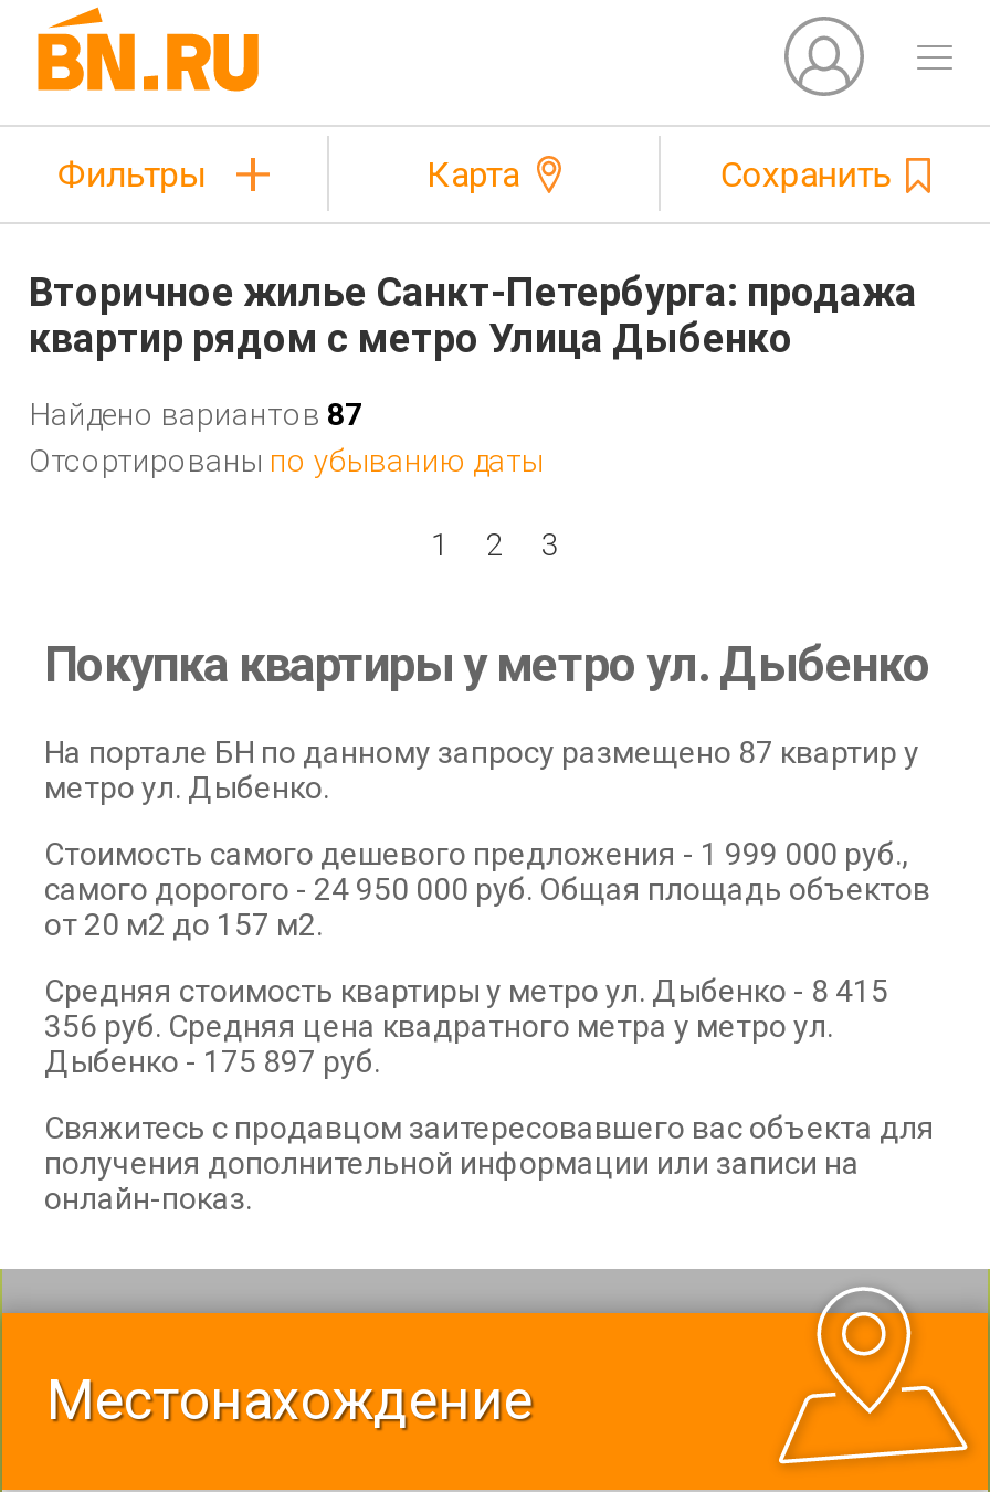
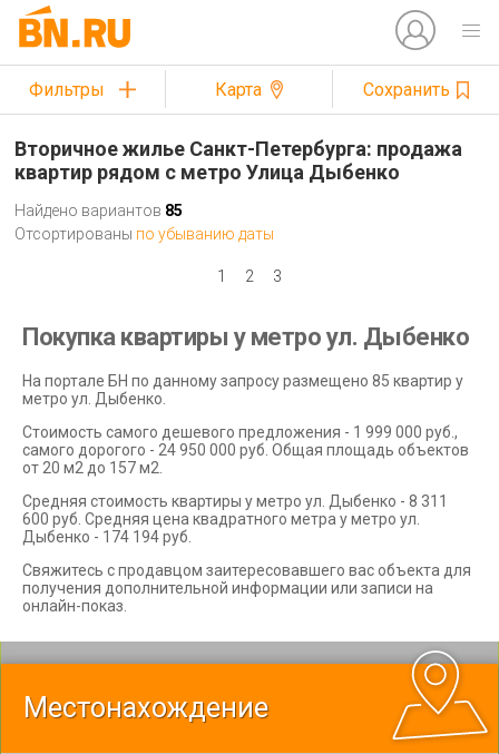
- Найдено вариантов 87
+ Найдено вариантов 85

- На портале БН по данному запросу размещено 87 квартир у
+ На портале БН по данному запросу размещено 85 квартир у

- Средняя стоимость квартиры у метро ул. Дыбенко - 8 415
+ Средняя стоимость квартиры у метро ул. Дыбенко - 8 311

- 356 руб. Средняя цена квадратного метра у метро ул.
+ 600 руб. Средняя цена квадратного метра у метро ул.

- Дыбенко - 175 897 руб.
+ Дыбенко - 174 194 руб.
